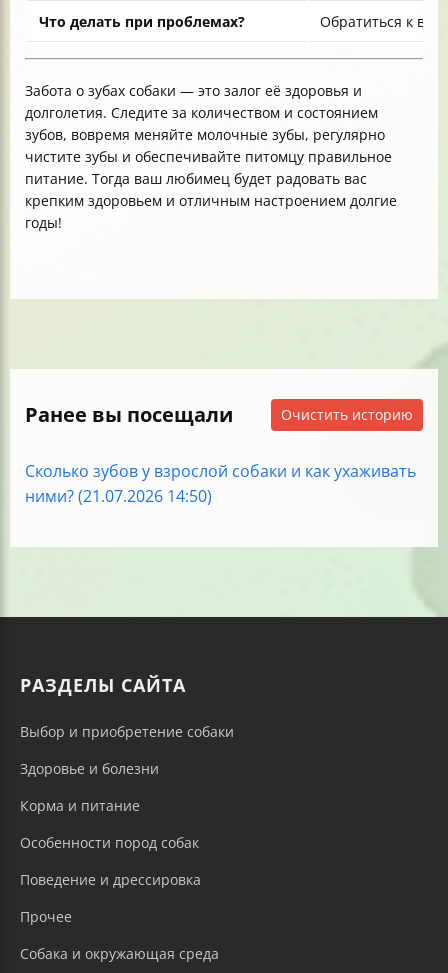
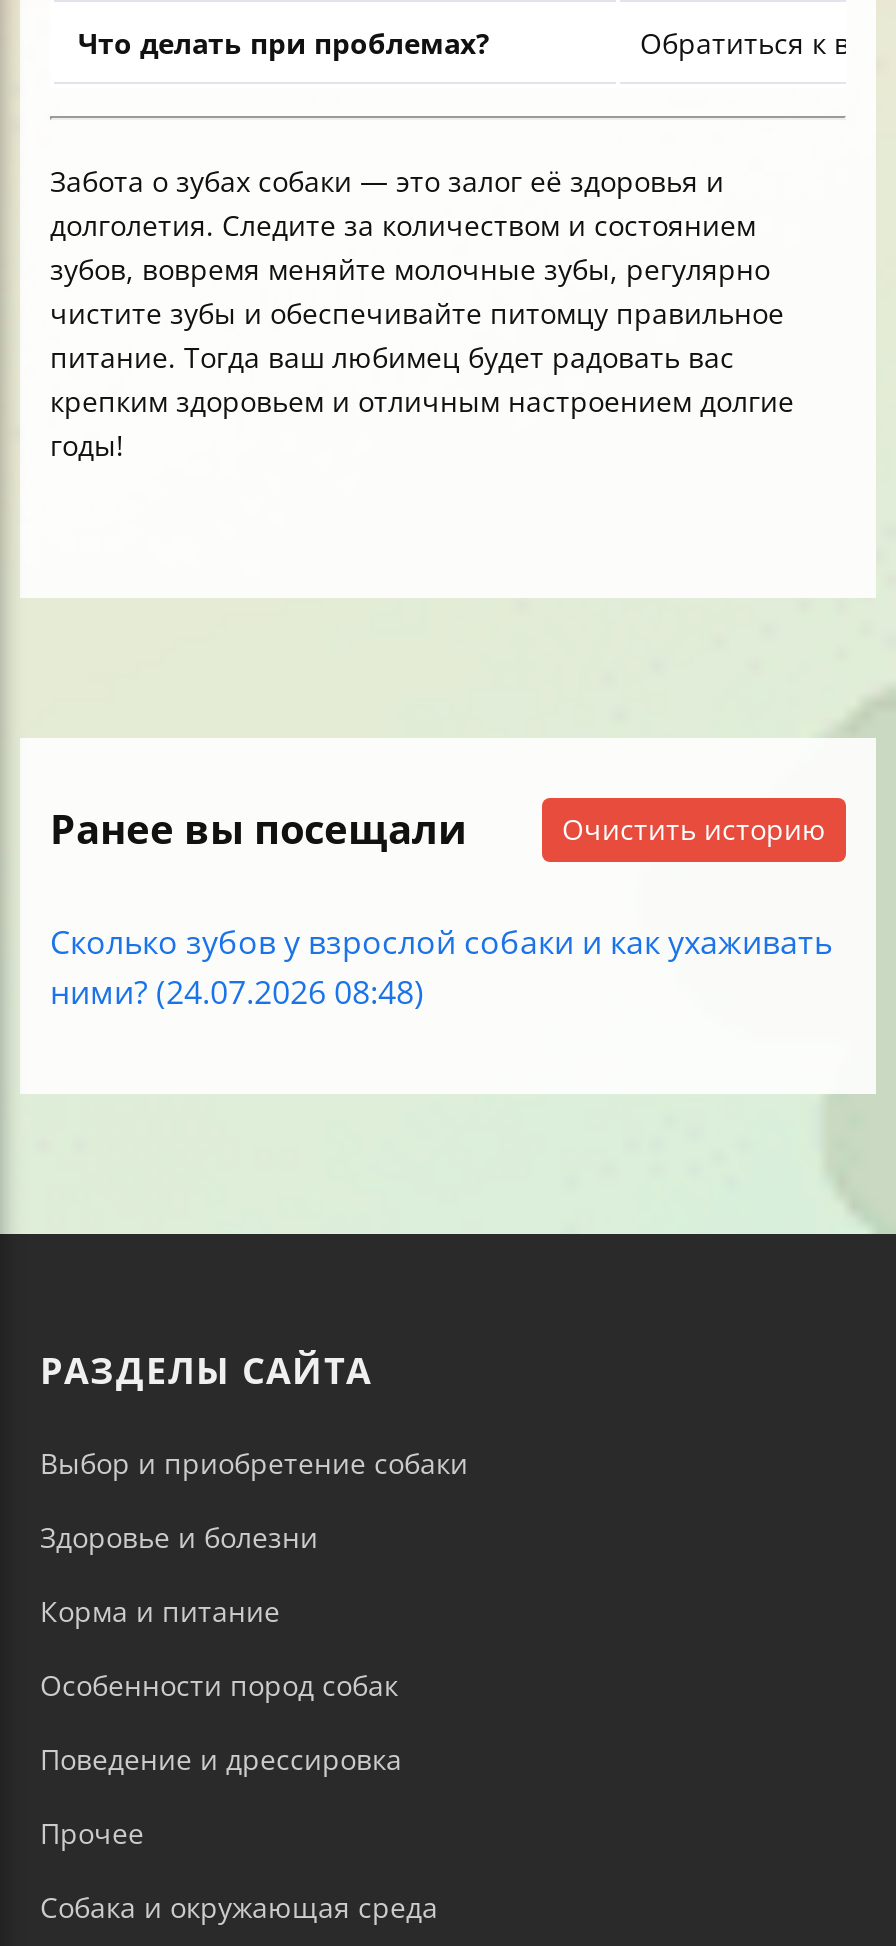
- ними? (21.07.2026 14:50)
+ ними? (24.07.2026 08:48)
